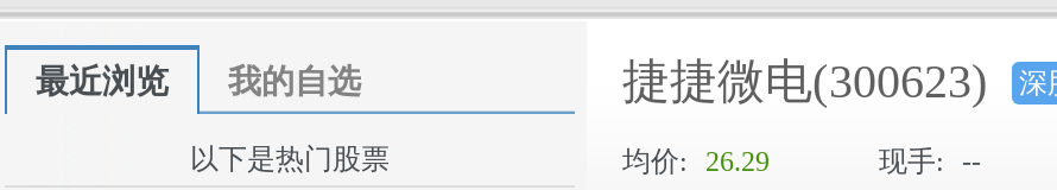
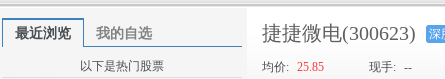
- 均价: 26.29
+ 均价: 25.85
